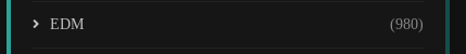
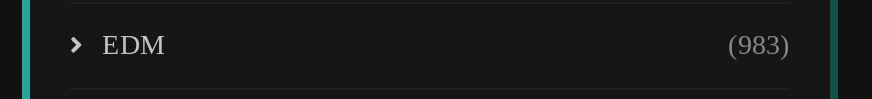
- (980)
+ (983)
